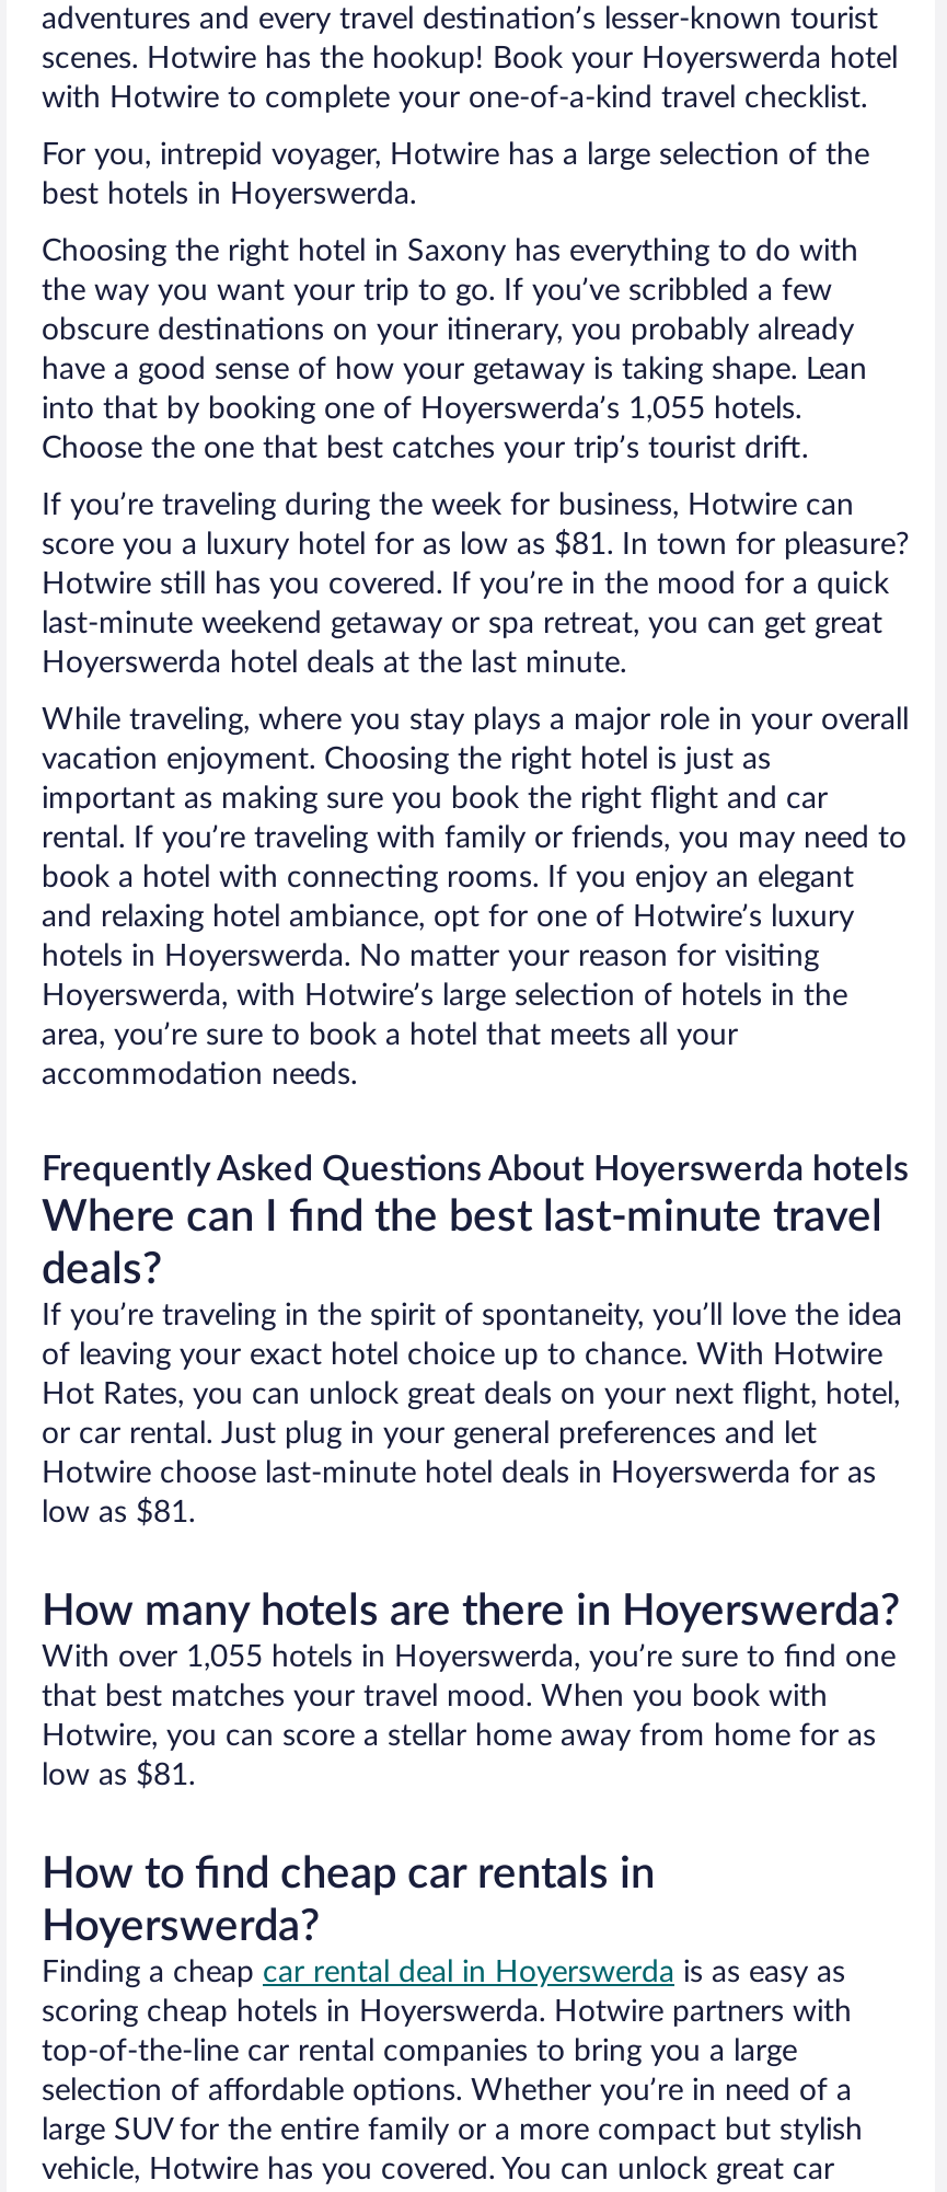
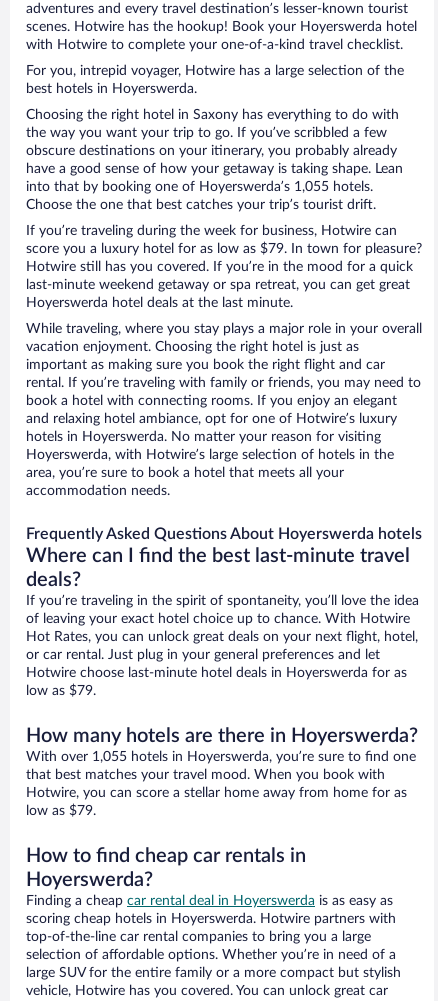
- score you a luxury hotel for as low as $81. In town for pleasure?
+ score you a luxury hotel for as low as $79. In town for pleasure?

- low as $81.
+ low as $79.

- low as $81.
+ low as $79.
